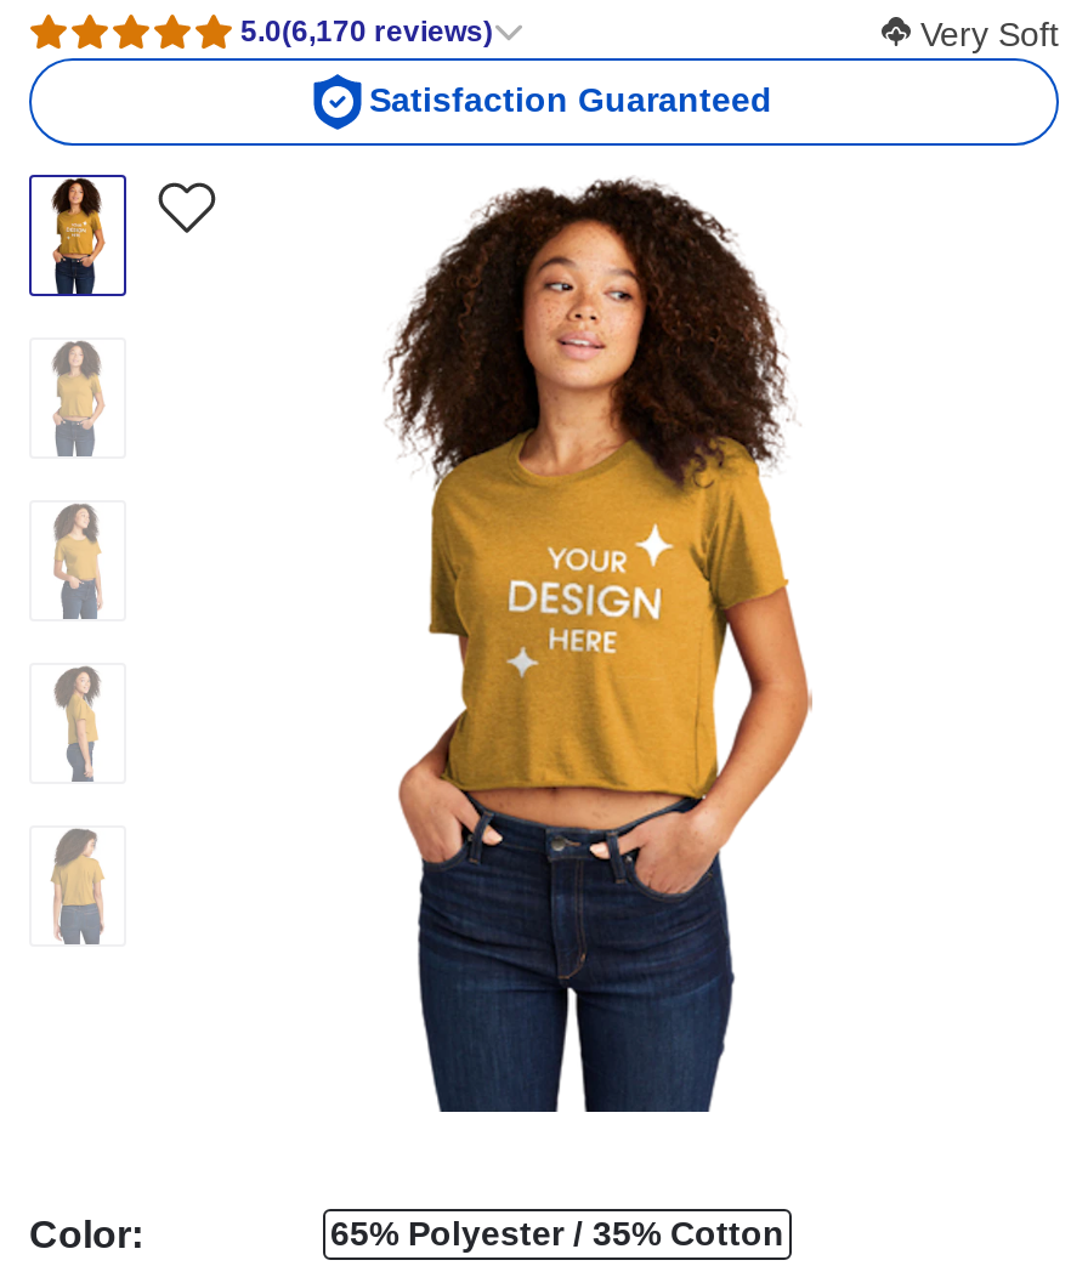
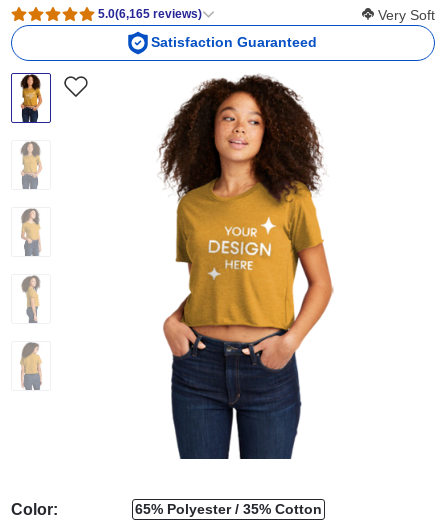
- 5.0(6,170 reviews)
+ 5.0(6,165 reviews)
